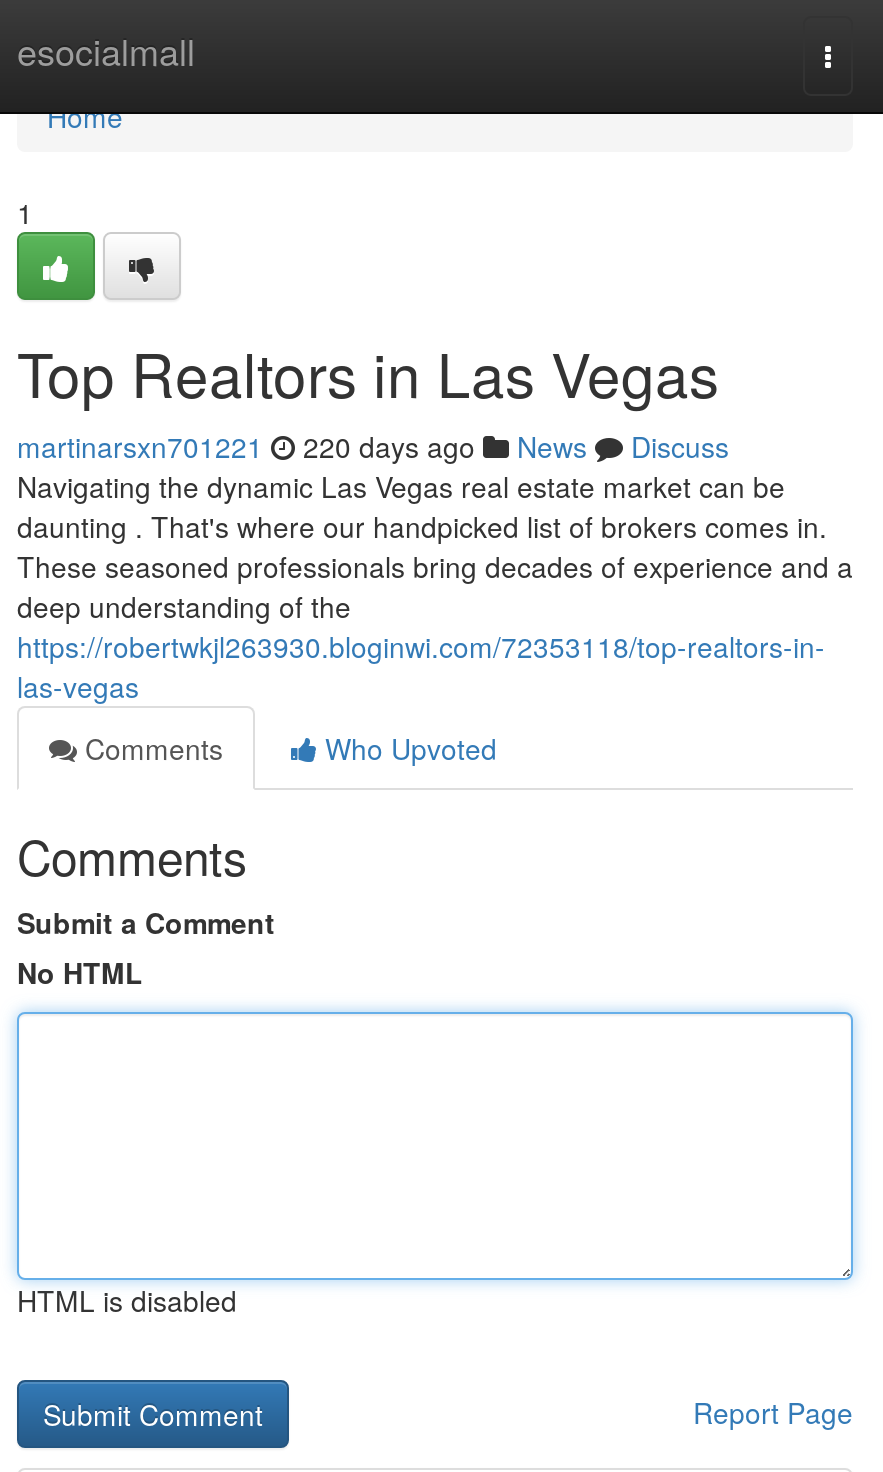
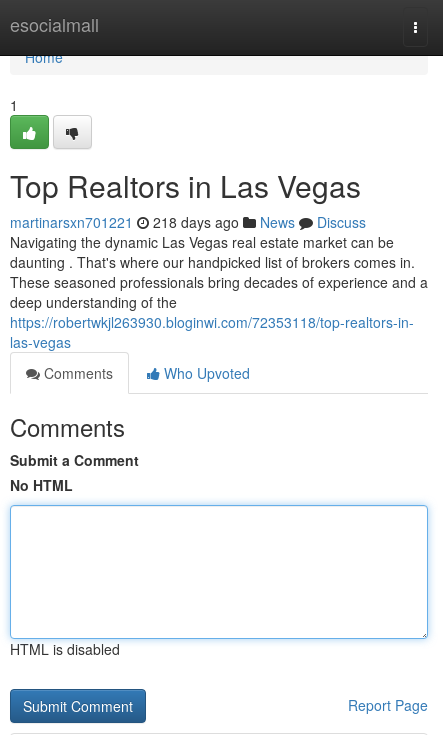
- martinarsxn701221 220 days ago News Discuss
+ martinarsxn701221 218 days ago News Discuss
